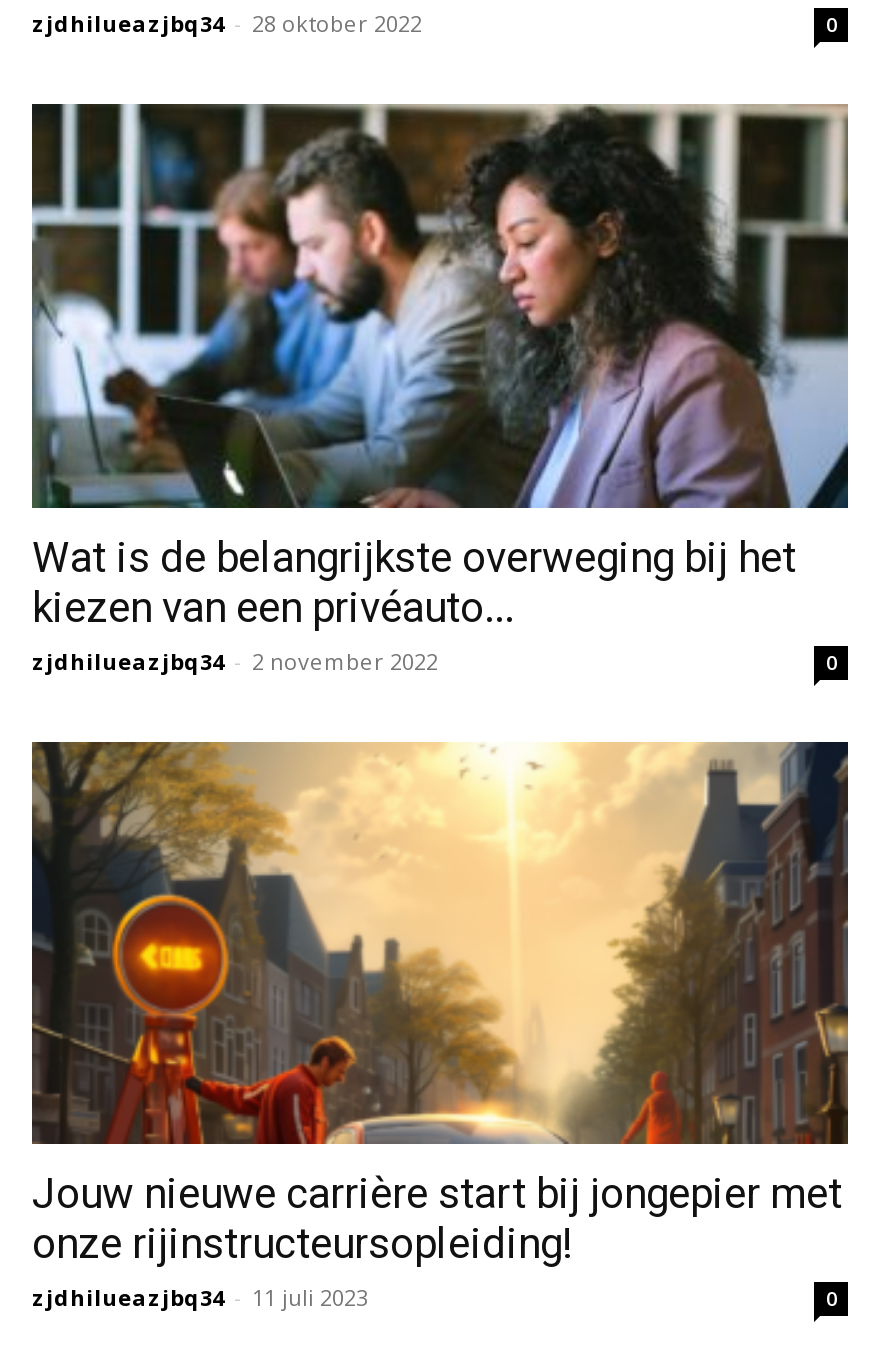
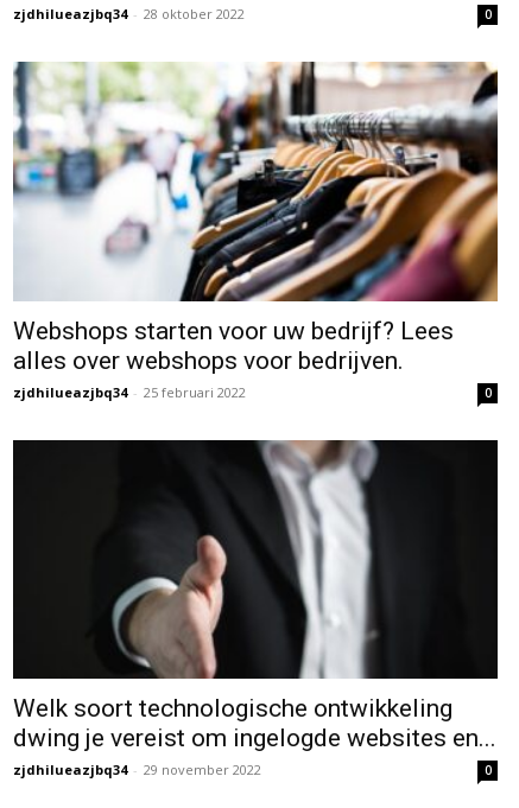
- [image]
- Wat is de belangrijkste overweging bij het
- kiezen van een privéauto...
- zjdhilueazjbq34 - 2 november 2022
+ [image]
+ Webshops starten voor uw bedrijf? Lees
+ alles over webshops voor bedrijven.
+ zjdhilueazjbq34 - 25 februari 2022

- [image]
- Jouw nieuwe carrière start bij jongepier met
- onze rijinstructeursopleiding!
- zjdhilueazjbq34 - 11 juli 2023
+ [image]
+ Welk soort technologische ontwikkeling
+ dwing je vereist om ingelogde websites en...
+ zjdhilueazjbq34 - 29 november 2022
